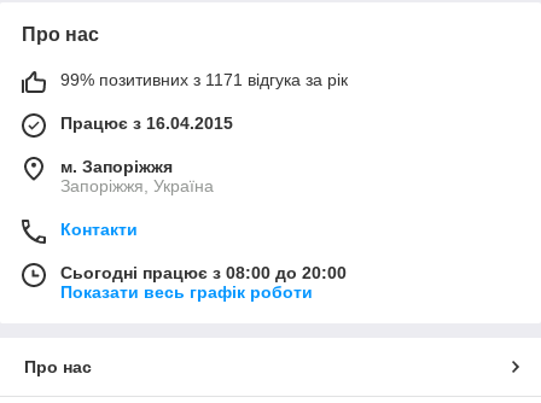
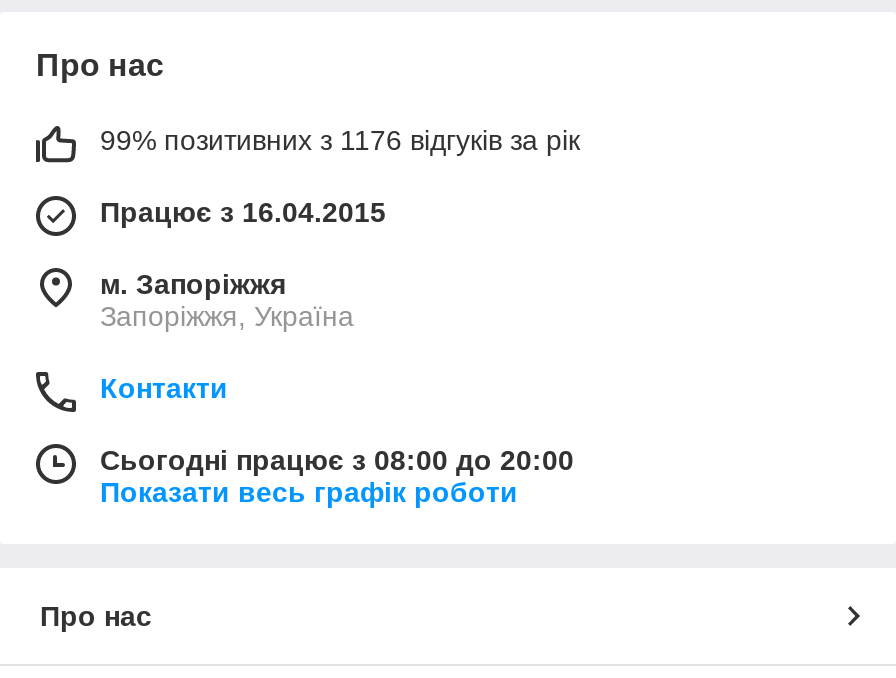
- 99% позитивних з 1171 відгука за рік
+ 99% позитивних з 1176 відгуків за рік
